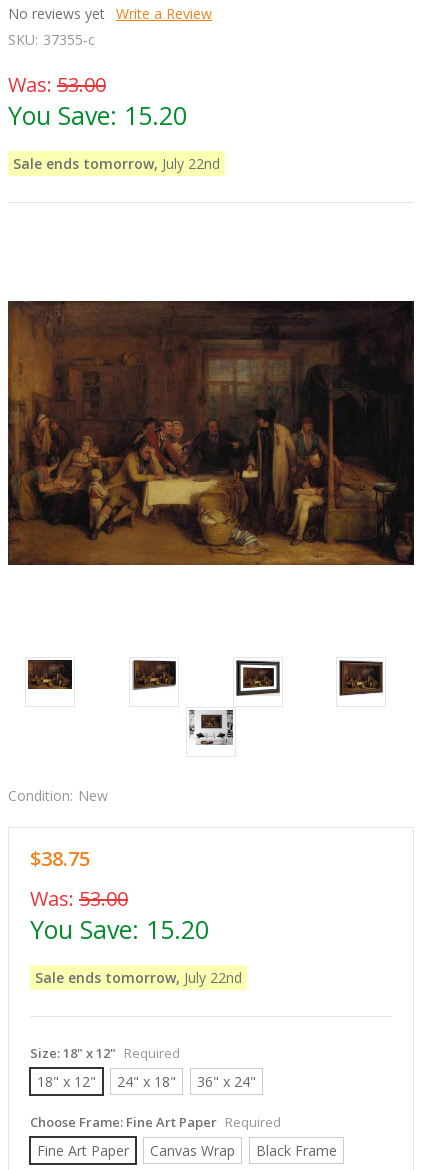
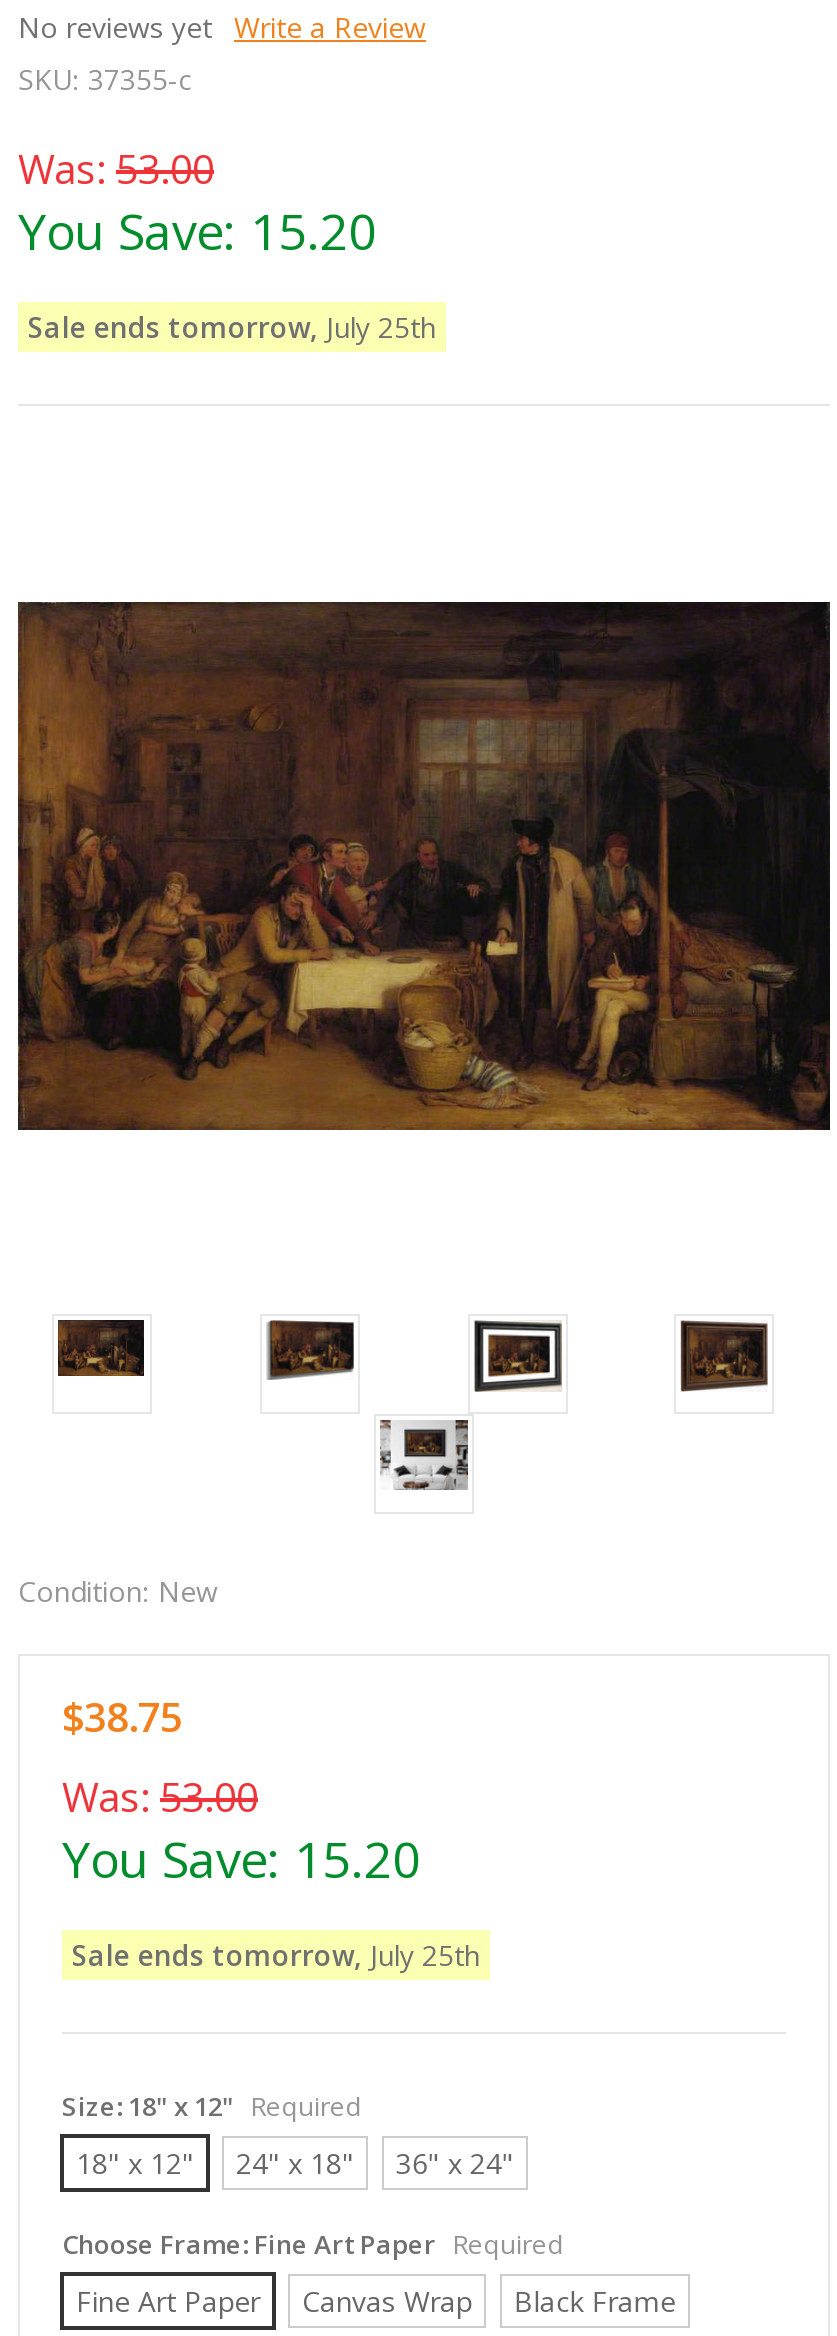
- Sale ends tomorrow, July 22nd
+ Sale ends tomorrow, July 25th

- Sale ends tomorrow, July 22nd
+ Sale ends tomorrow, July 25th
